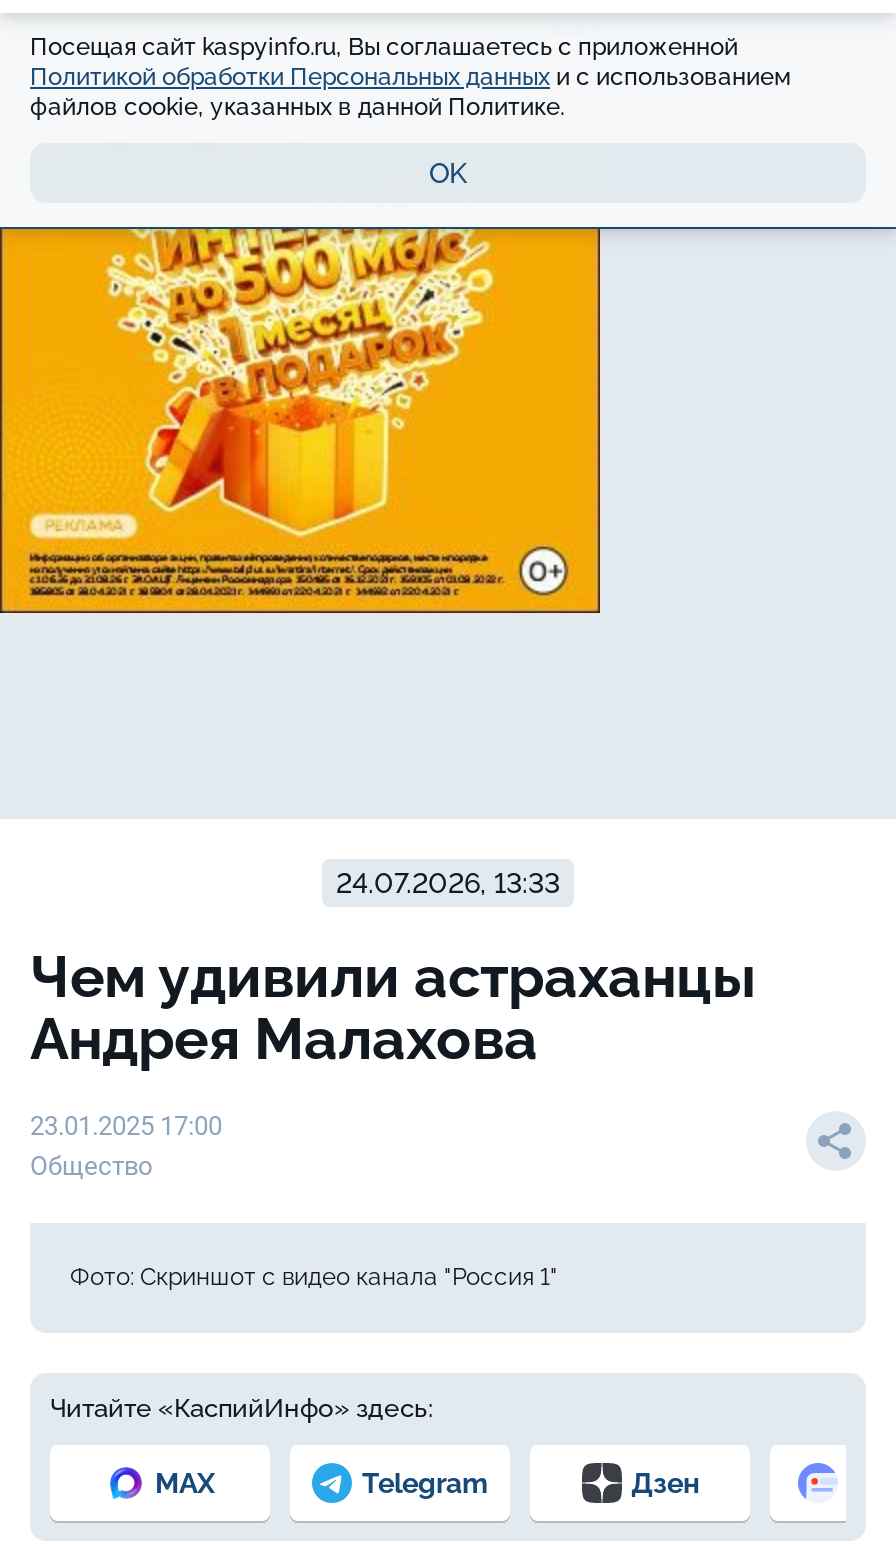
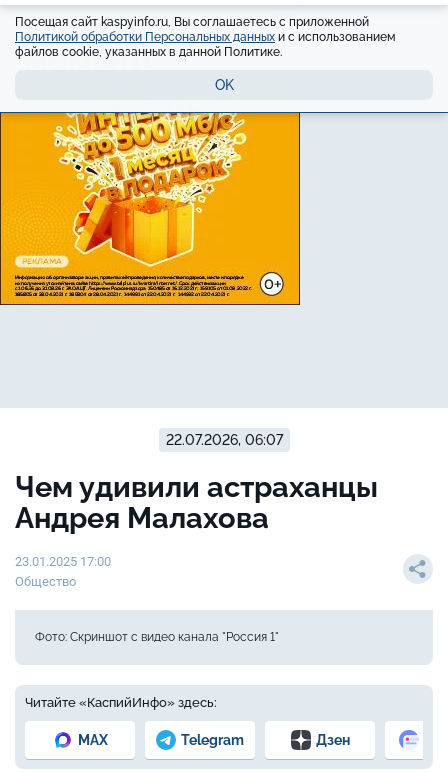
- 24.07.2026, 13:33
+ 22.07.2026, 06:07
